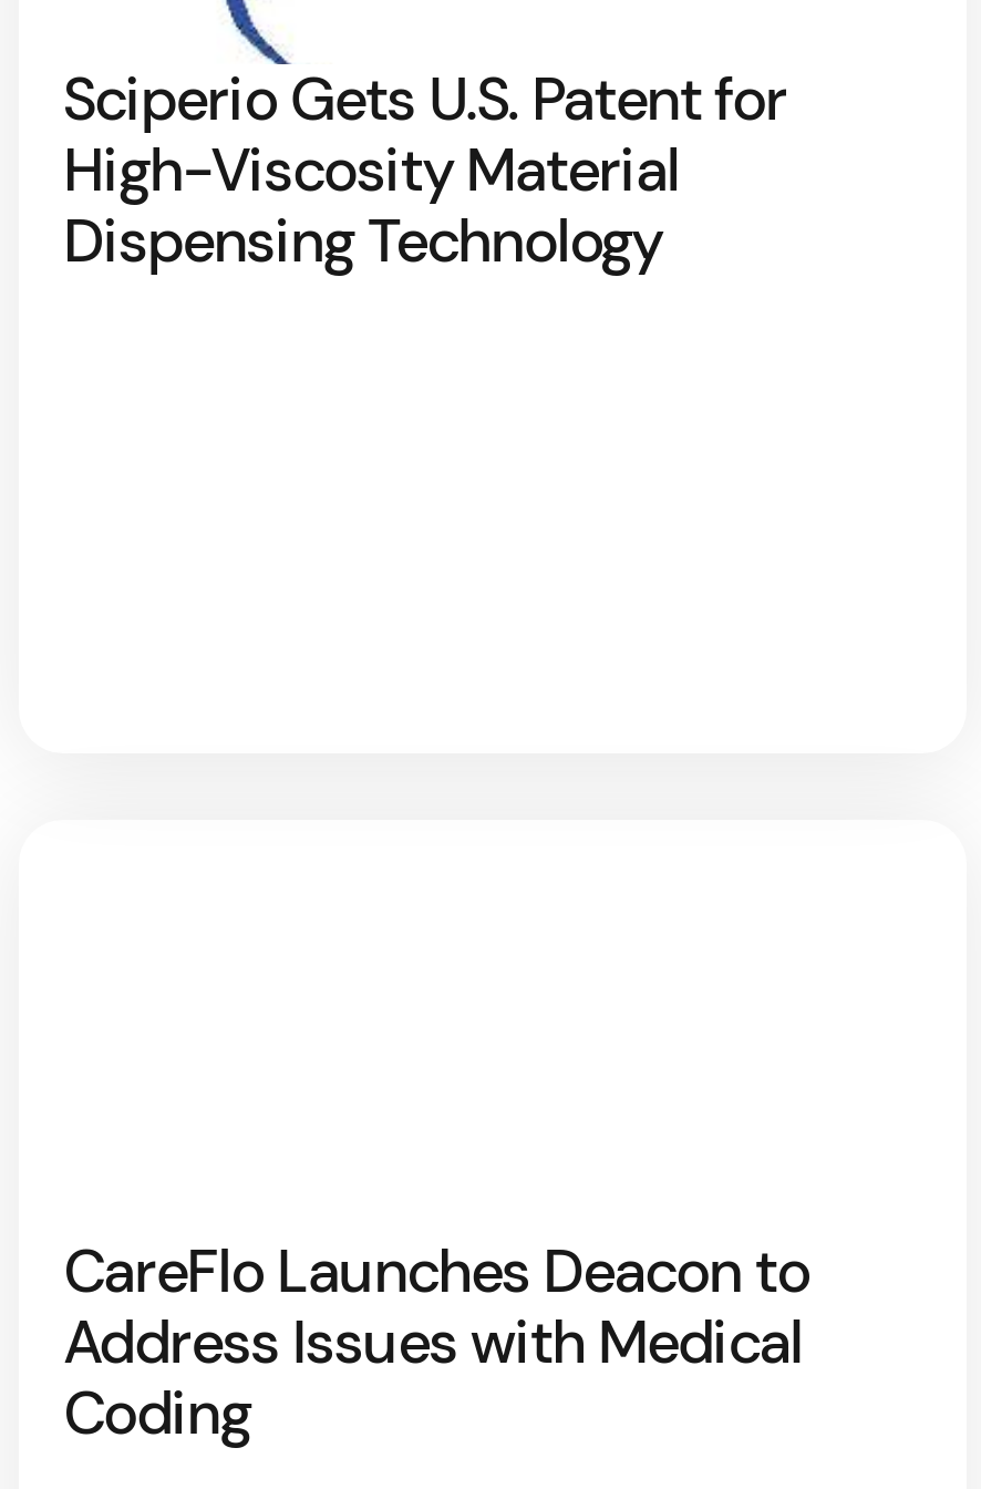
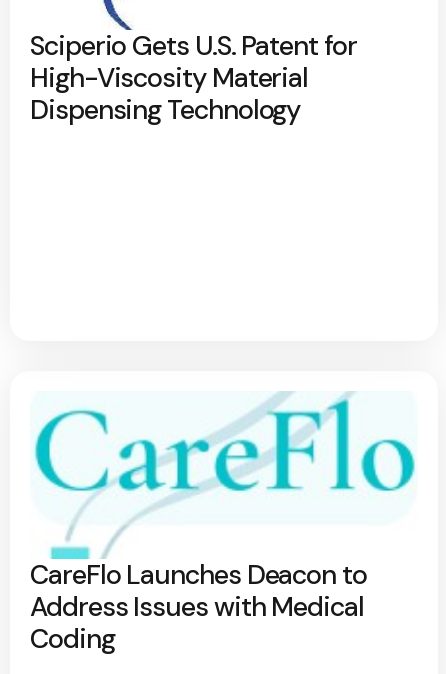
+ [image]
